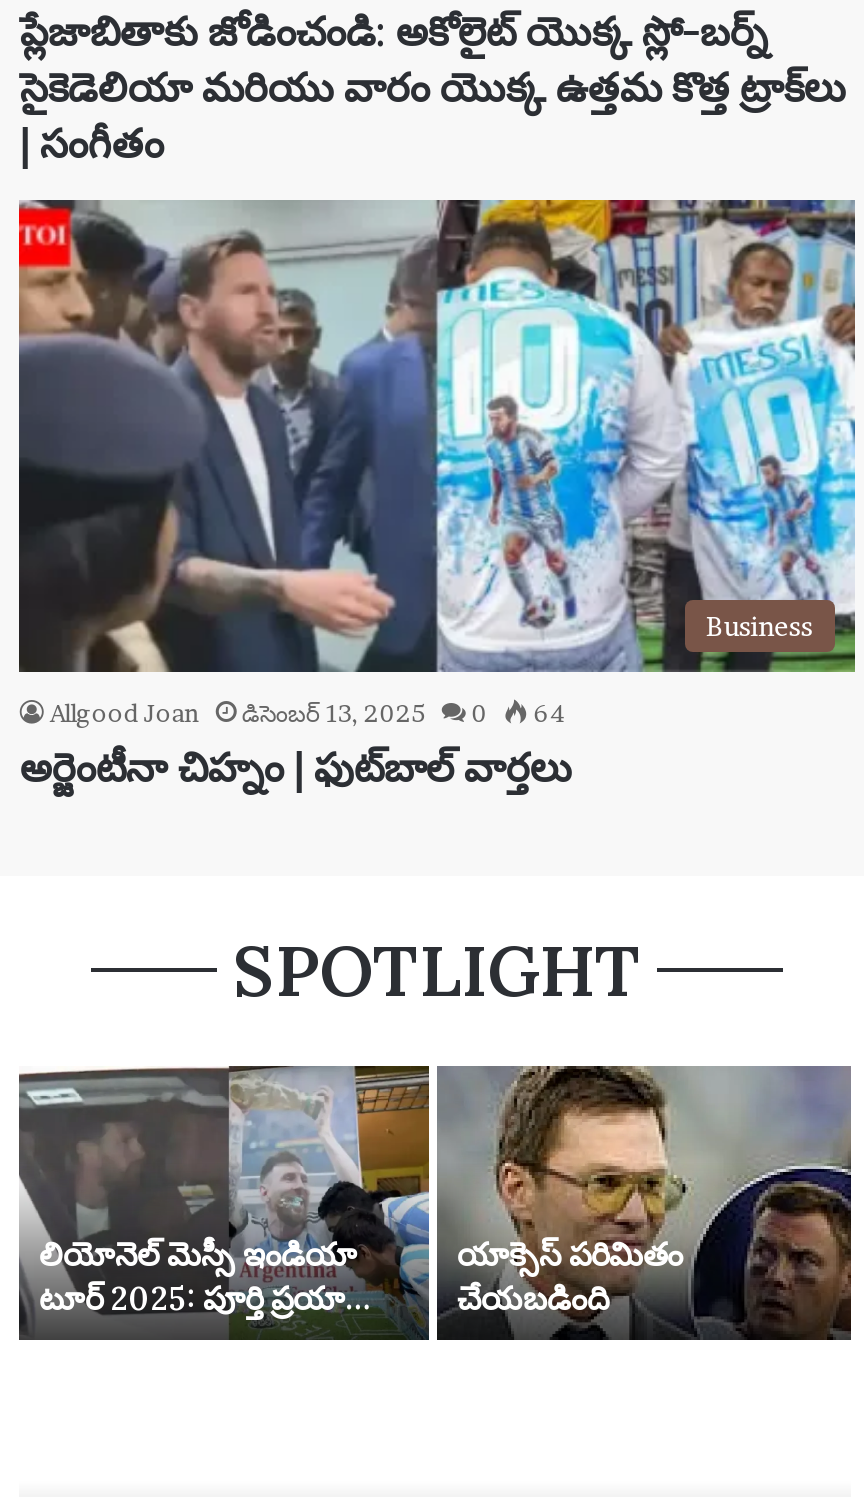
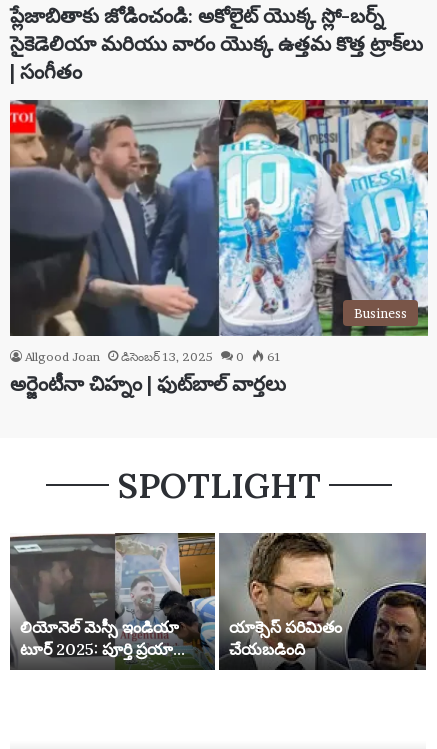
- Allgood Joan డిసెంబర్ 13, 2025 0 64
+ Allgood Joan డిసెంబర్ 13, 2025 0 61
